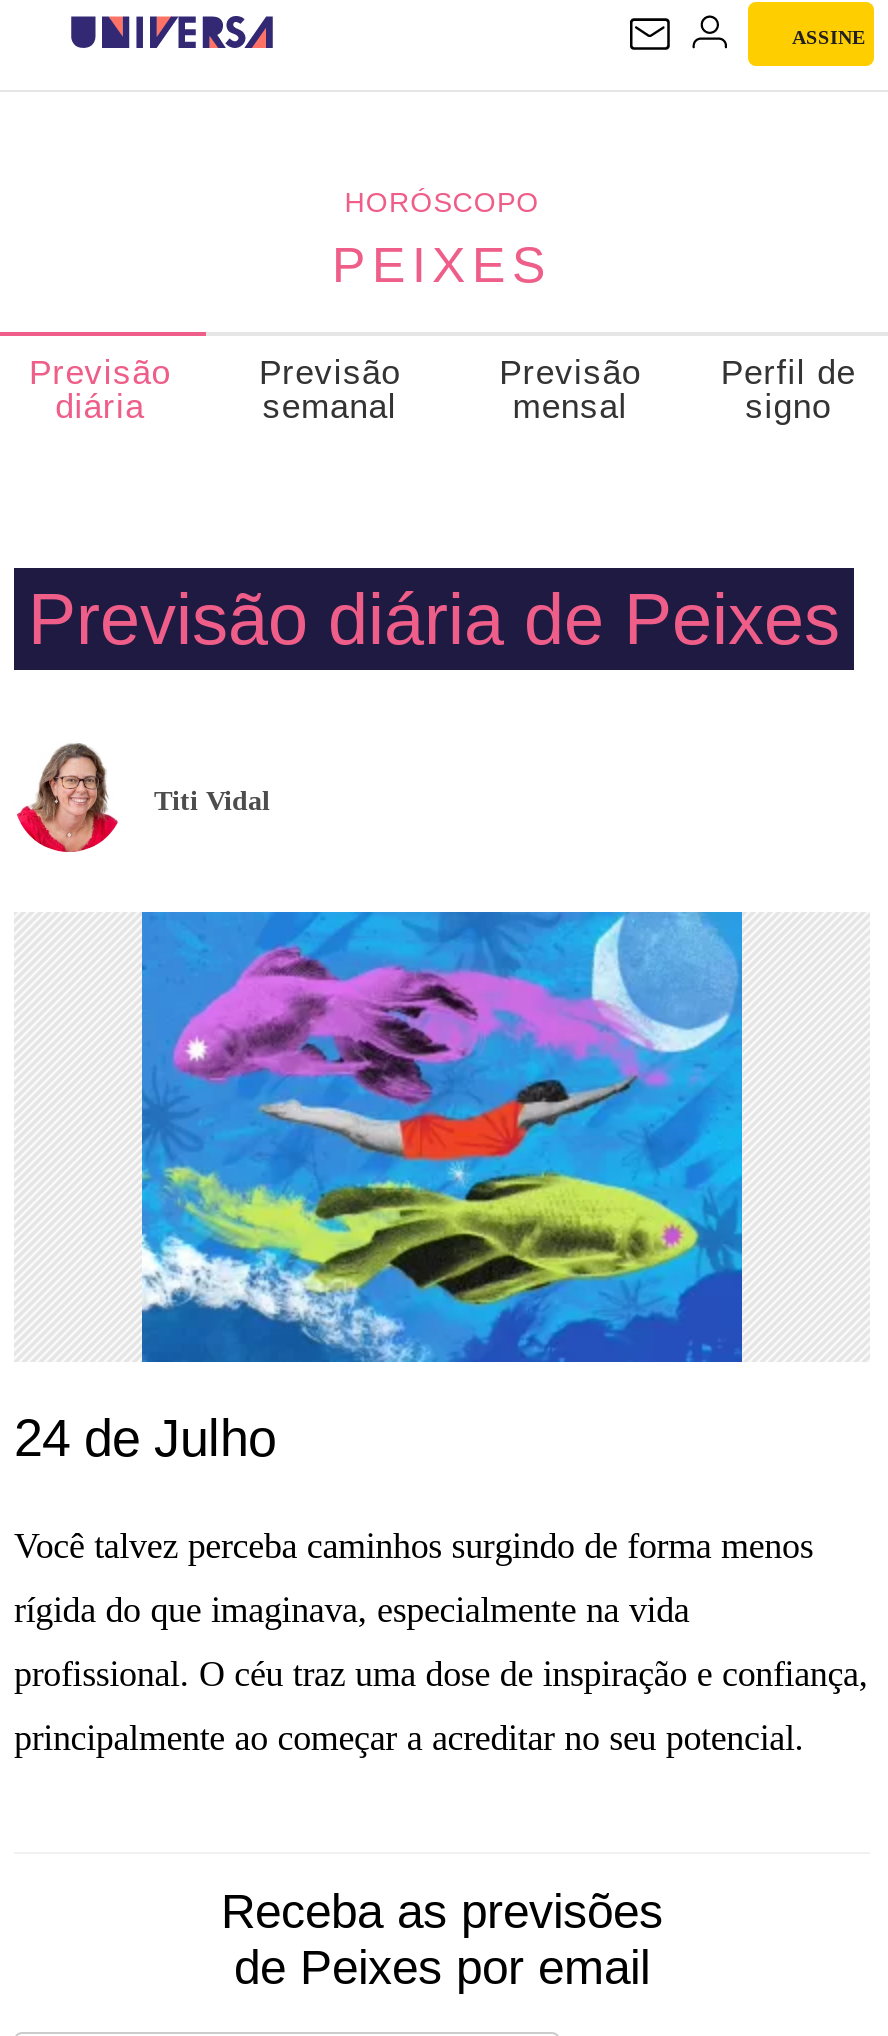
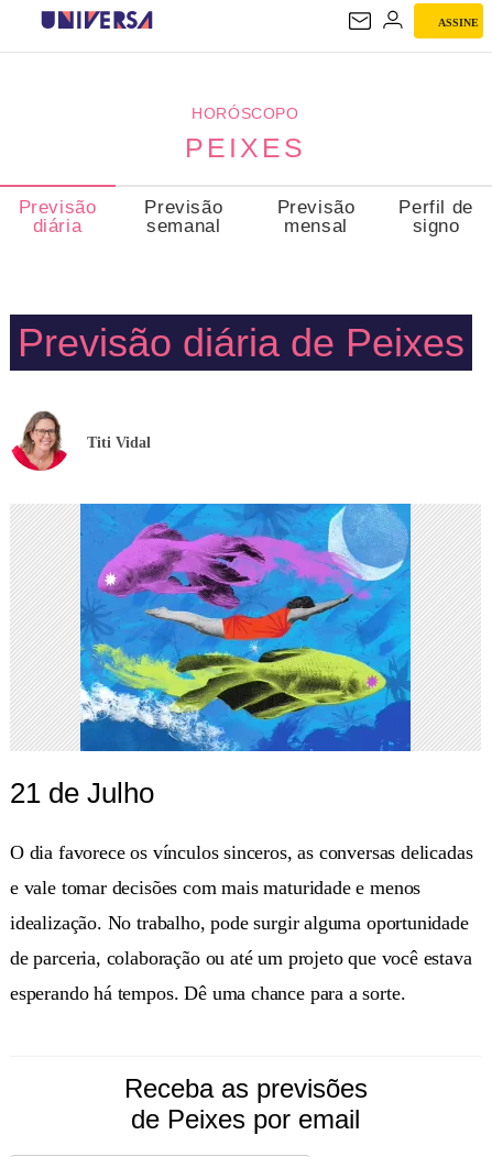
- 24 de Julho
- Você talvez perceba caminhos surgindo de forma menos
- rígida do que imaginava, especialmente na vida
- profissional. O céu traz uma dose de inspiração e confiança,
- principalmente ao começar a acreditar no seu potencial.
+ 21 de Julho
+ O dia favorece os vínculos sinceros, as conversas delicadas
+ e vale tomar decisões com mais maturidade e menos
+ idealização. No trabalho, pode surgir alguma oportunidade
+ de parceria, colaboração ou até um projeto que você estava
+ esperando há tempos. Dê uma chance para a sorte.
